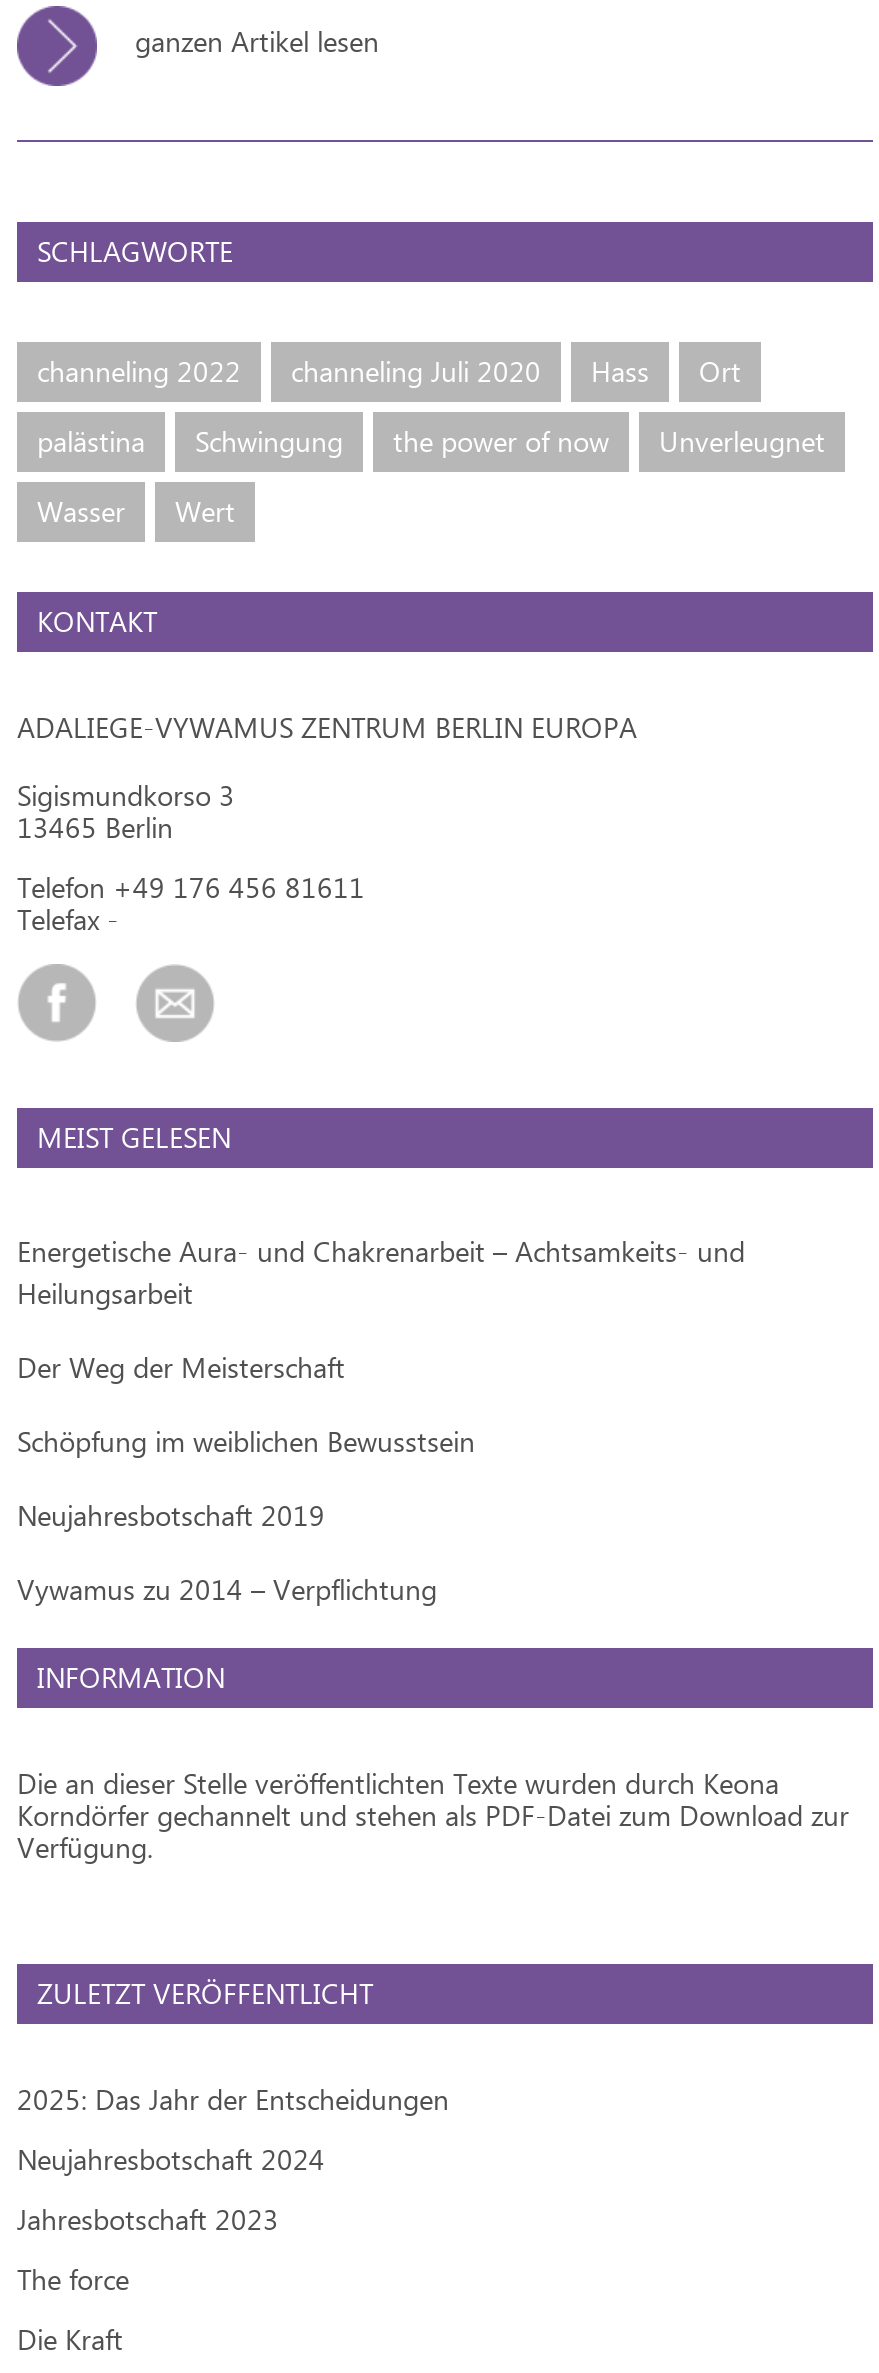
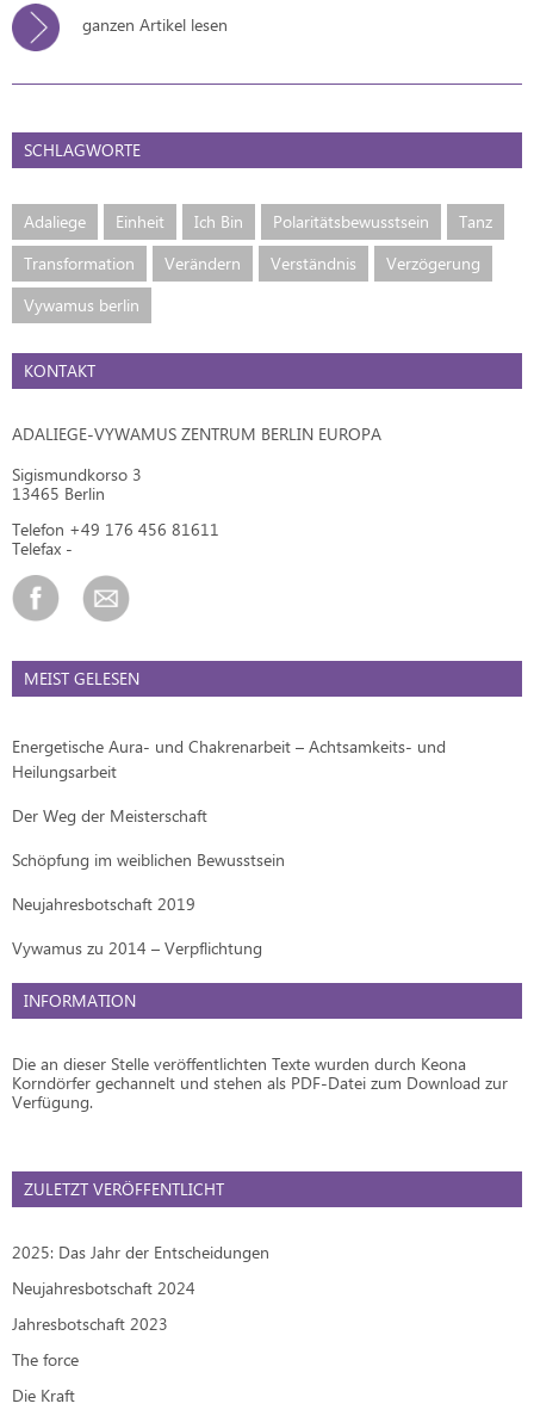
- channeling 2022
- channeling Juli 2020
- Hass
- Ort
+ Adaliege
+ Einheit
+ Ich Bin
+ Polaritätsbewusstsein
+ Tanz

- palästina
- Schwingung
- the power of now
- Unverleugnet
+ Transformation
+ Verändern
+ Verständnis
+ Verzögerung

- Wasser
- Wert
+ Vywamus berlin
